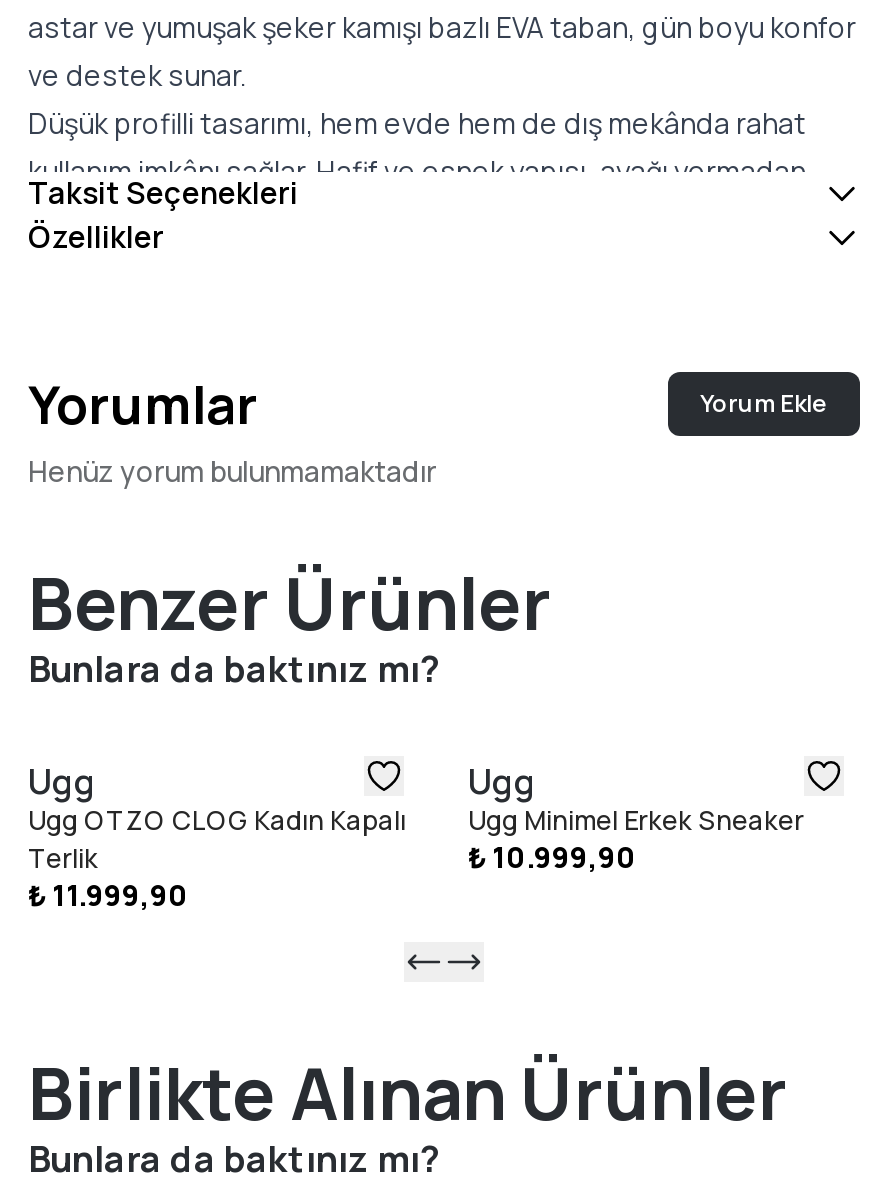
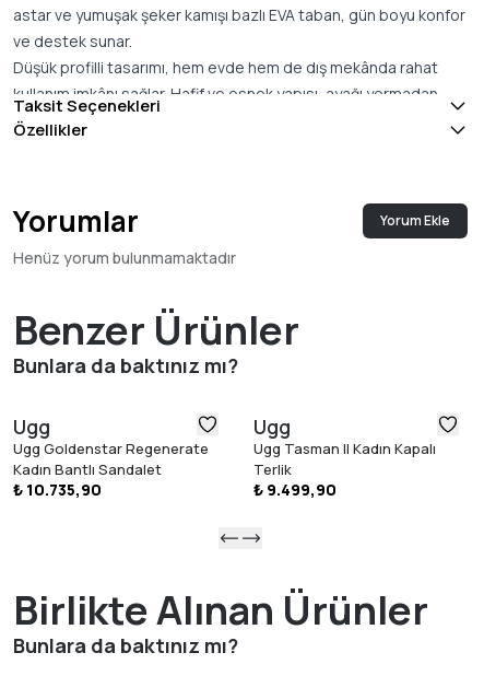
- Ugg OTZO CLOG Kadın Kapalı
- Terlik
- ₺ 11.999,90
+ Ugg Goldenstar Regenerate
+ Kadın Bantlı Sandalet
+ ₺ 10.735,90

- Ugg Minimel Erkek Sneaker
- ₺ 10.999,90
+ Ugg Tasman II Kadın Kapalı
+ Terlik
+ ₺ 9.499,90
